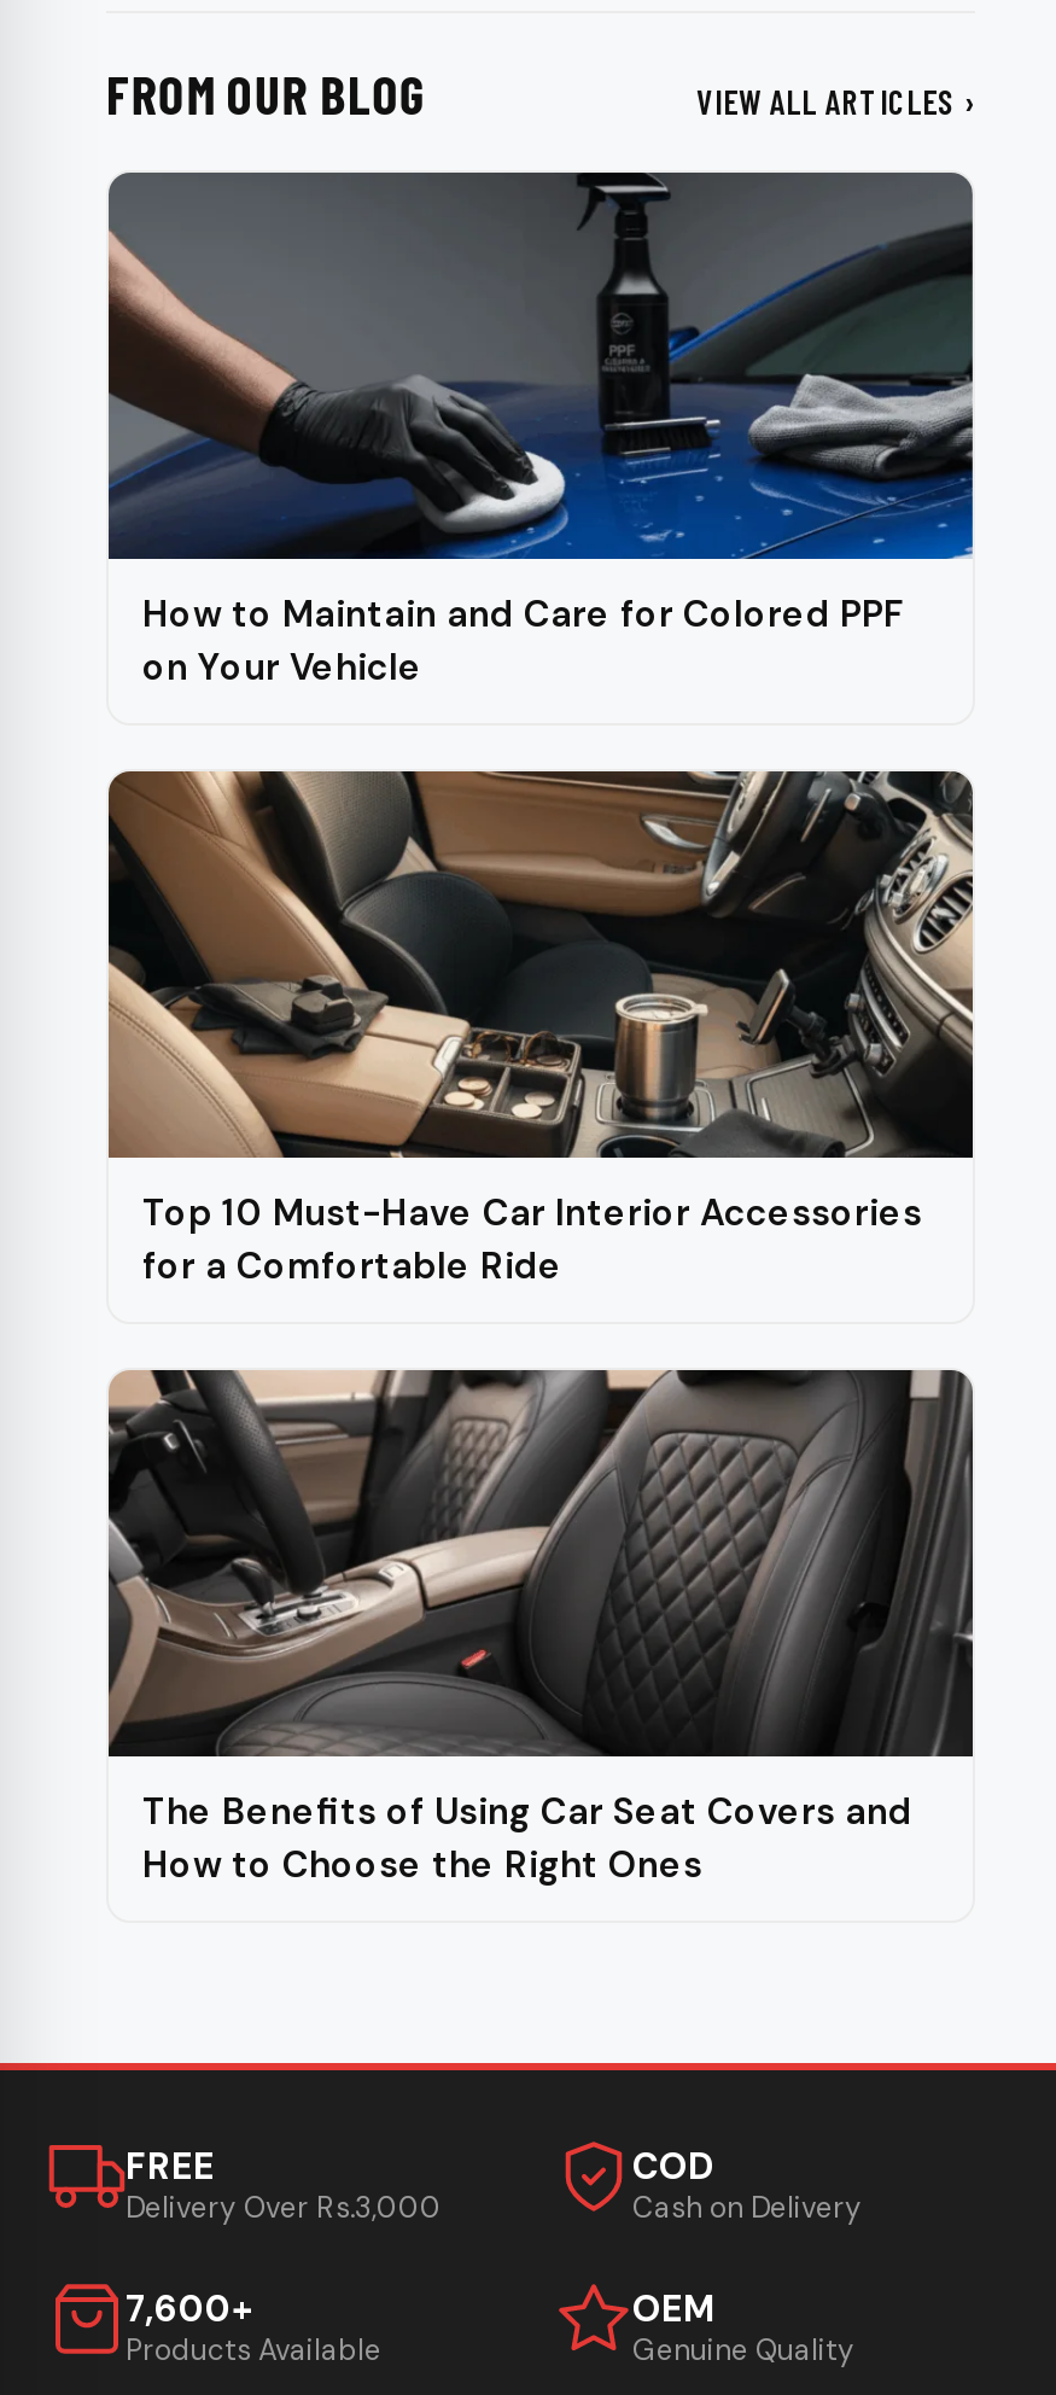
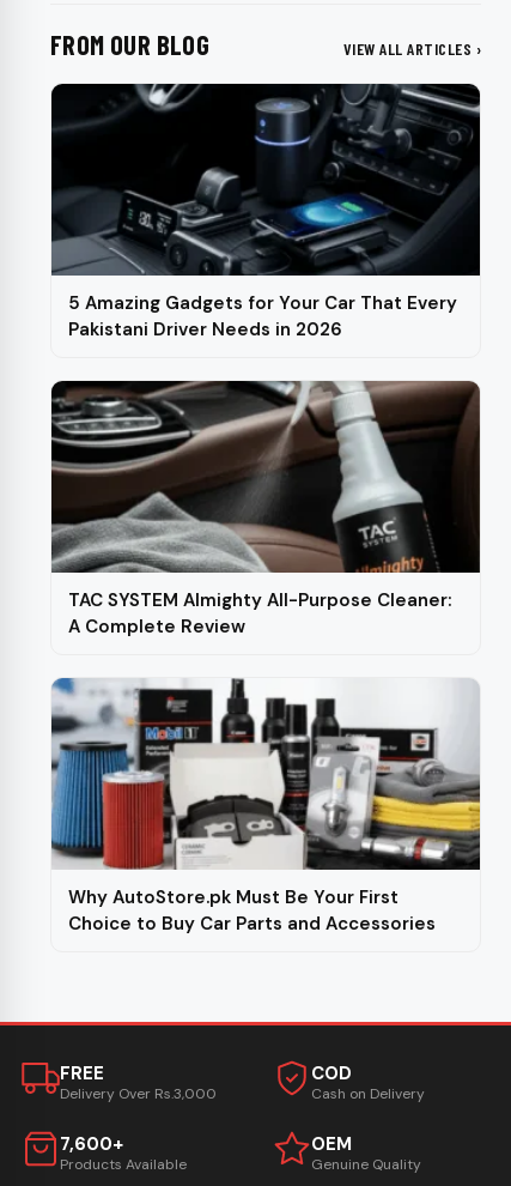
- [image]
- How to Maintain and Care for Colored PPF
- on Your Vehicle
+ [image]
+ 5 Amazing Gadgets for Your Car That Every
+ Pakistani Driver Needs in 2026

- [image]
- Top 10 Must-Have Car Interior Accessories
- for a Comfortable Ride
+ [image]
+ TAC SYSTEM Almighty All-Purpose Cleaner:
+ A Complete Review

- [image]
- The Benefits of Using Car Seat Covers and
- How to Choose the Right Ones
+ [image]
+ Why AutoStore.pk Must Be Your First
+ Choice to Buy Car Parts and Accessories
